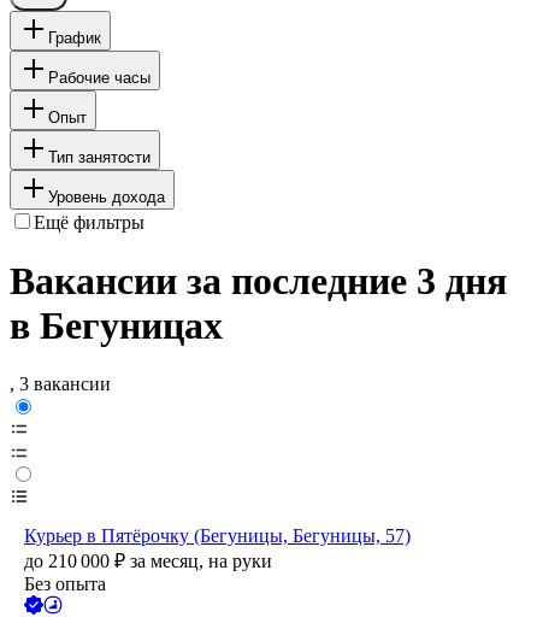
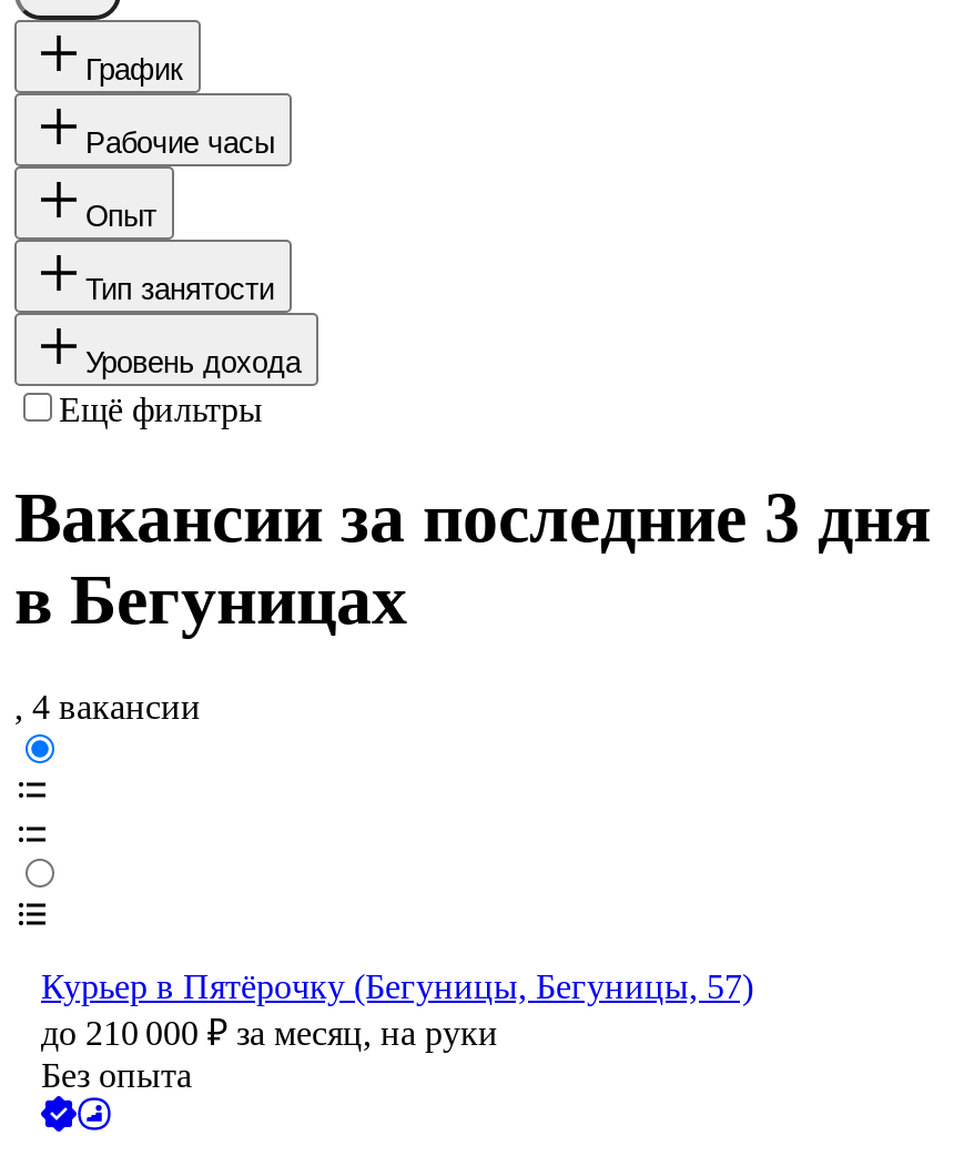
- , 3 вакансии
+ , 4 вакансии
